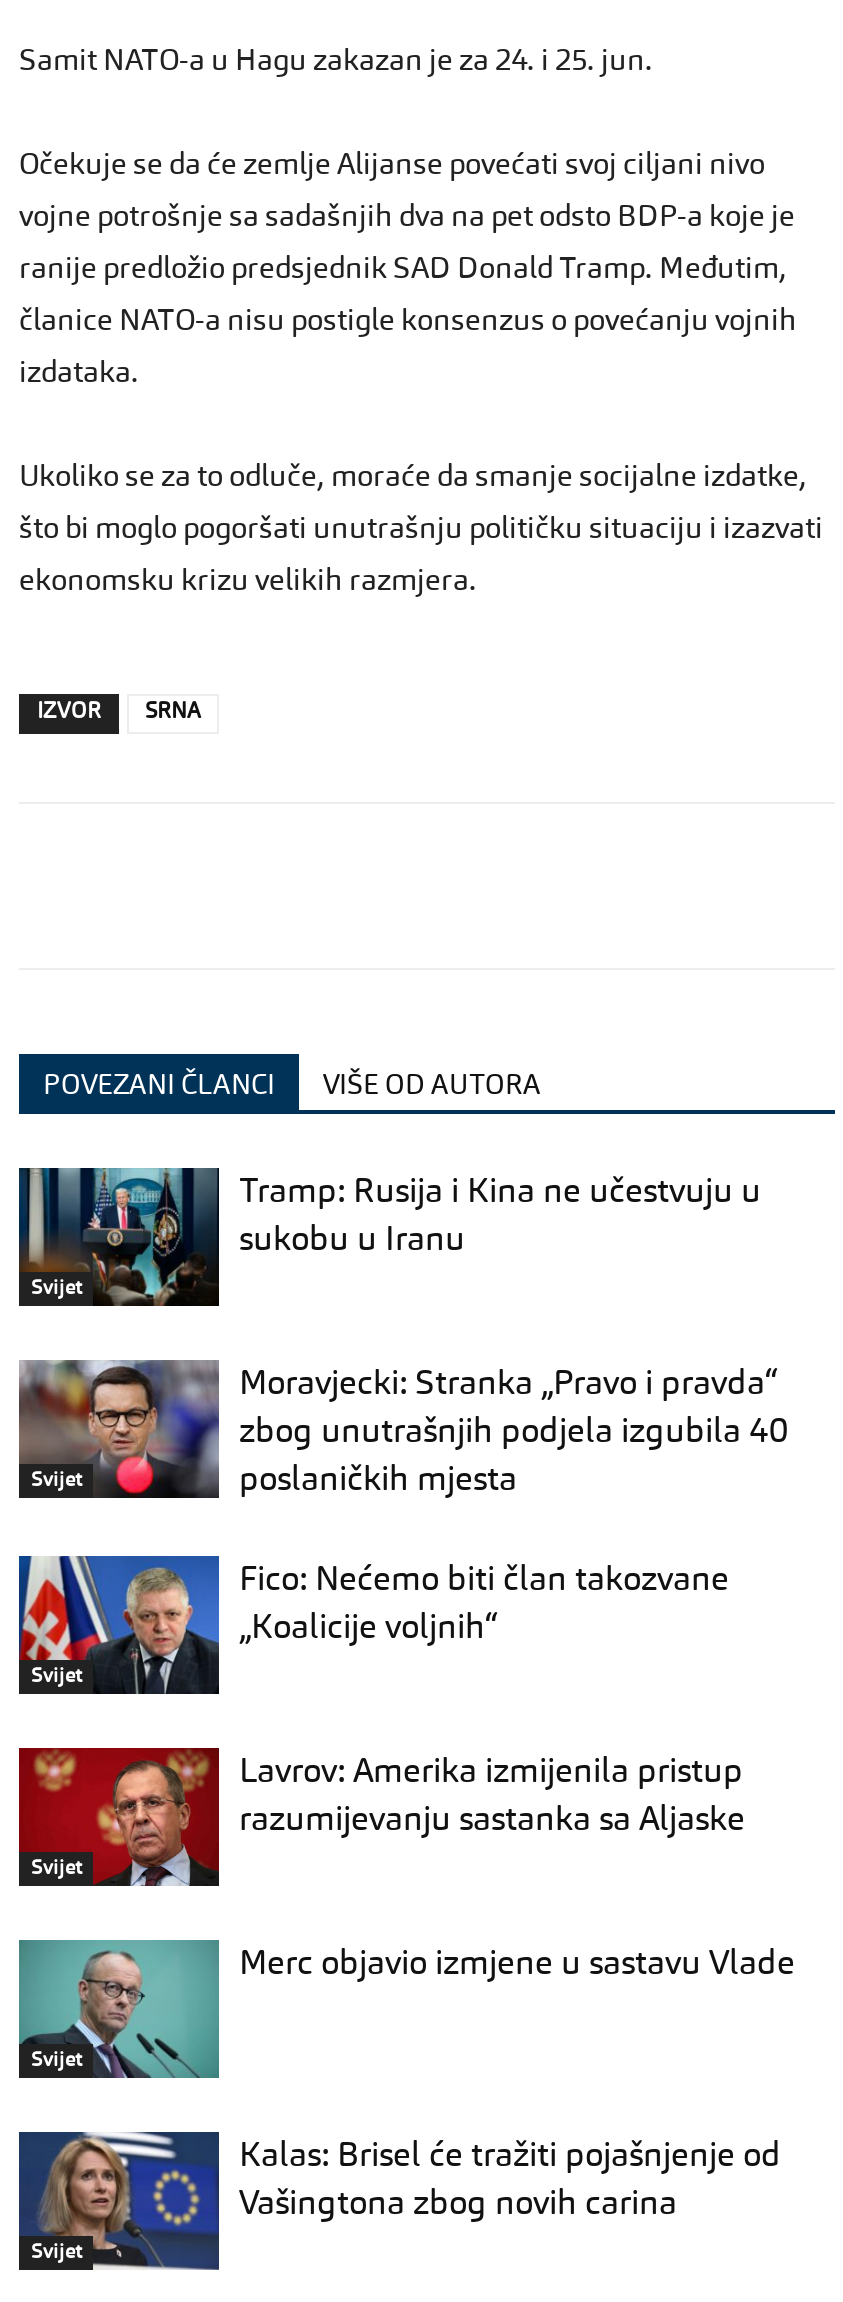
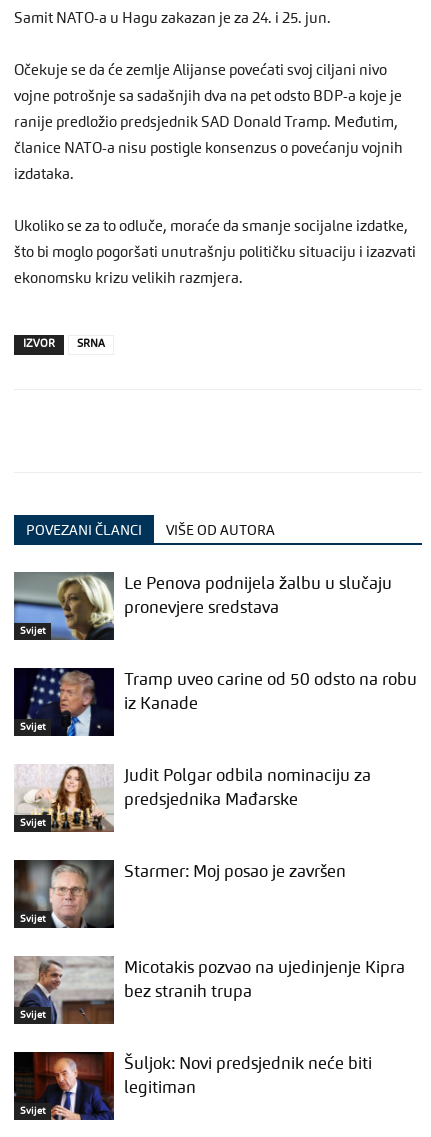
- [image]
- Tramp: Rusija i Kina ne učestvuju u
- sukobu u Iranu
+ [image]
+ Le Penova podnijela žalbu u slučaju
+ pronevjere sredstava

- [image]
- Moravjecki: Stranka „Pravo i pravda“
- zbog unutrašnjih podjela izgubila 40
- poslaničkih mjesta
+ [image]
+ Tramp uveo carine od 50 odsto na robu
+ iz Kanade

- [image]
- Fico: Nećemo biti član takozvane
- „Koalicije voljnih“
+ [image]
+ Judit Polgar odbila nominaciju za
+ predsjednika Mađarske

- [image]
- Lavrov: Amerika izmijenila pristup
- razumijevanju sastanka sa Aljaske
+ [image]
+ Starmer: Moj posao je završen

- [image]
- Merc objavio izmjene u sastavu Vlade
+ [image]
+ Micotakis pozvao na ujedinjenje Kipra
+ bez stranih trupa

- [image]
- Kalas: Brisel će tražiti pojašnjenje od
- Vašingtona zbog novih carina
+ [image]
+ Šuljok: Novi predsjednik neće biti
+ legitiman
